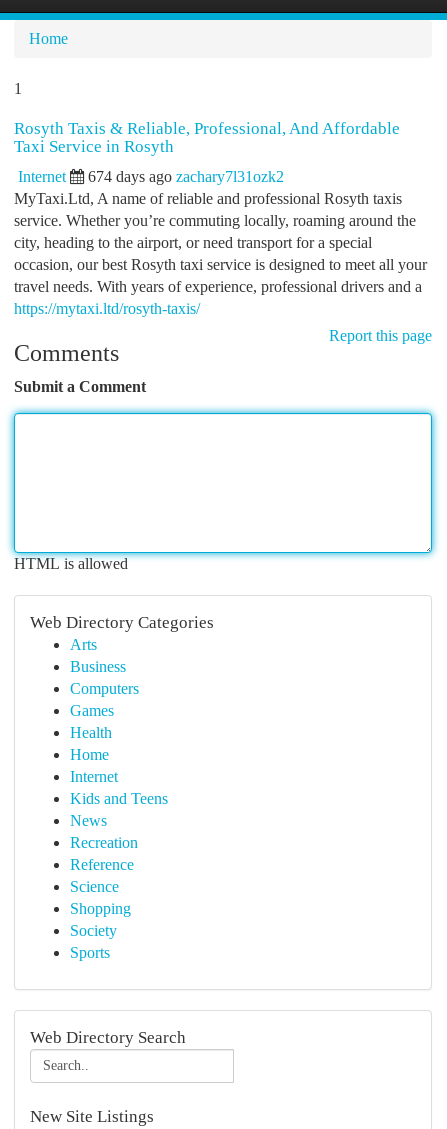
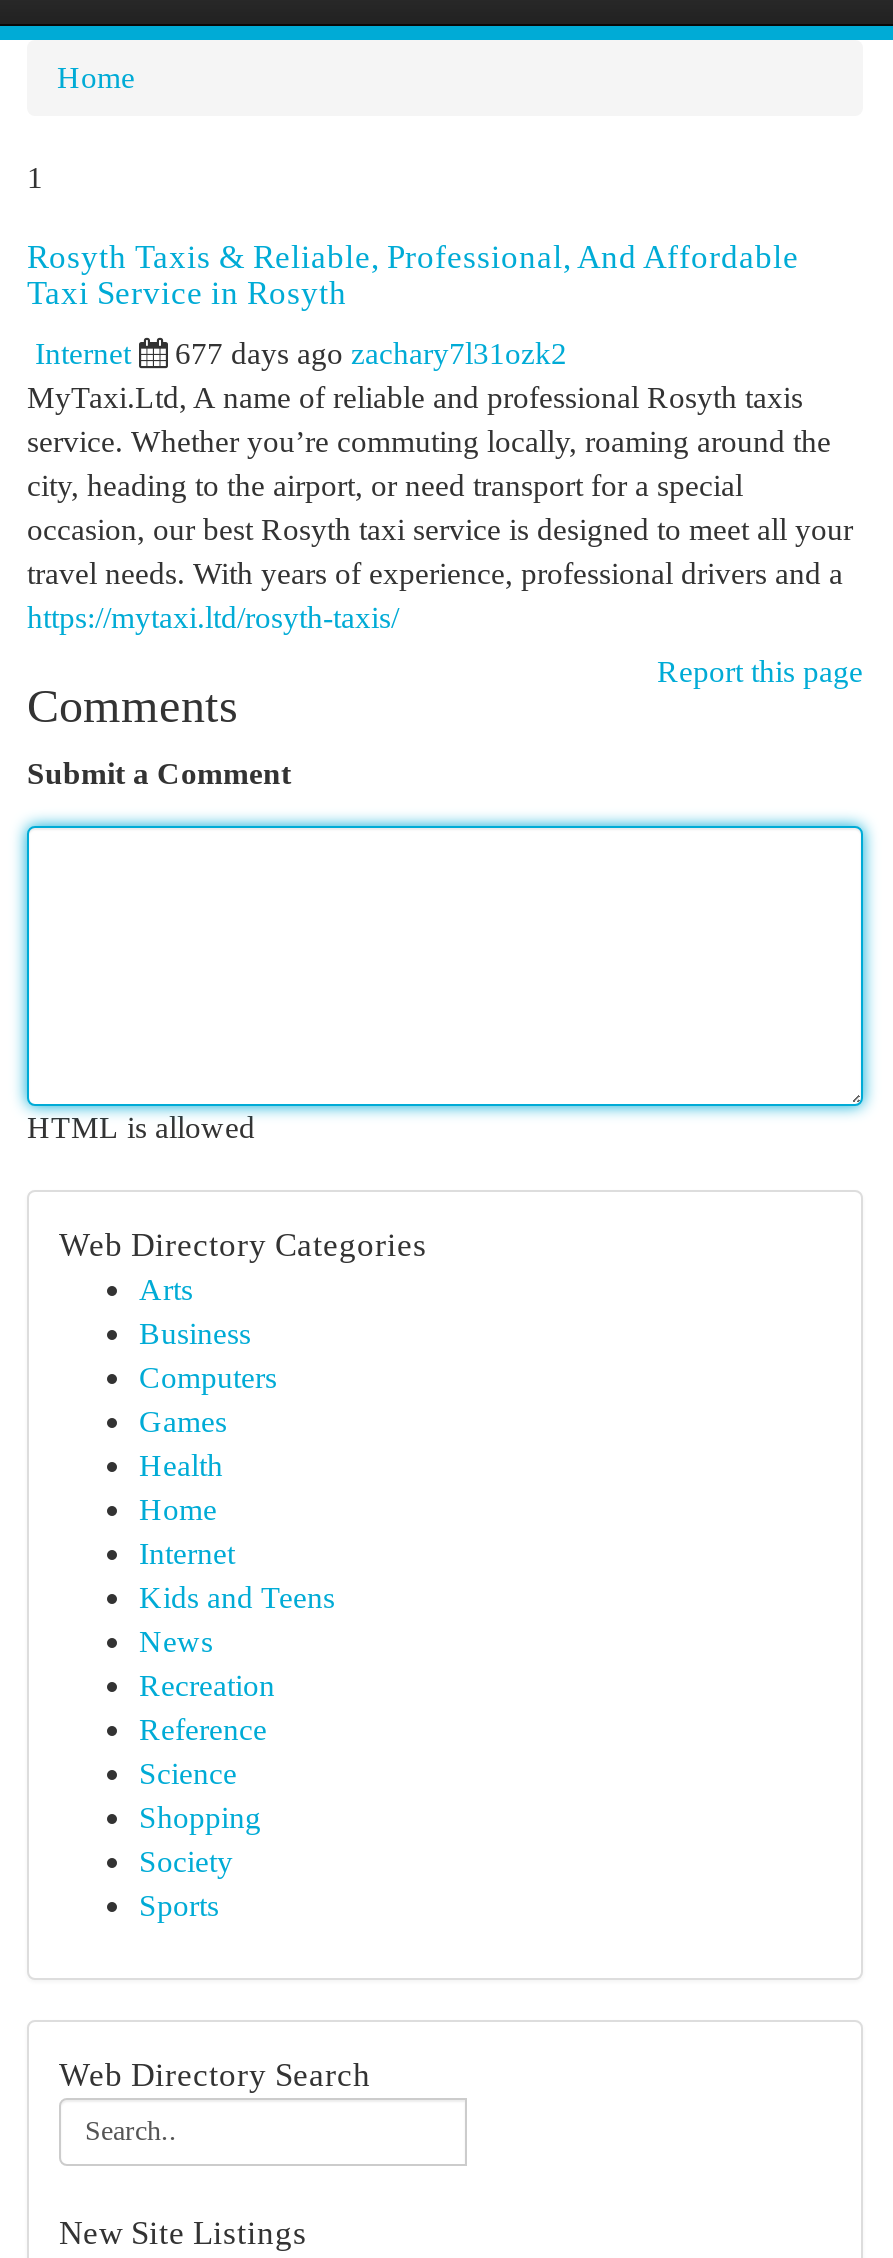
- 674 days ago zachary7l31ozk2
+ 677 days ago zachary7l31ozk2
